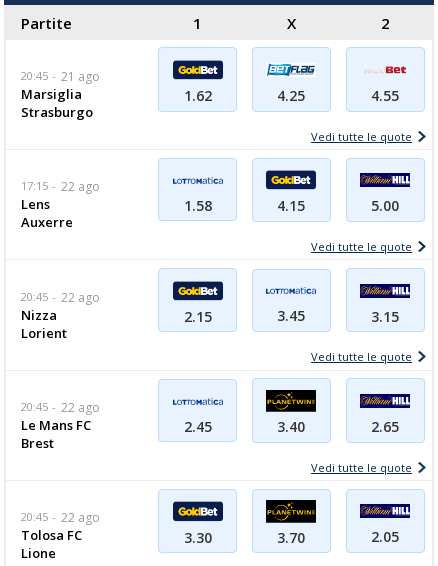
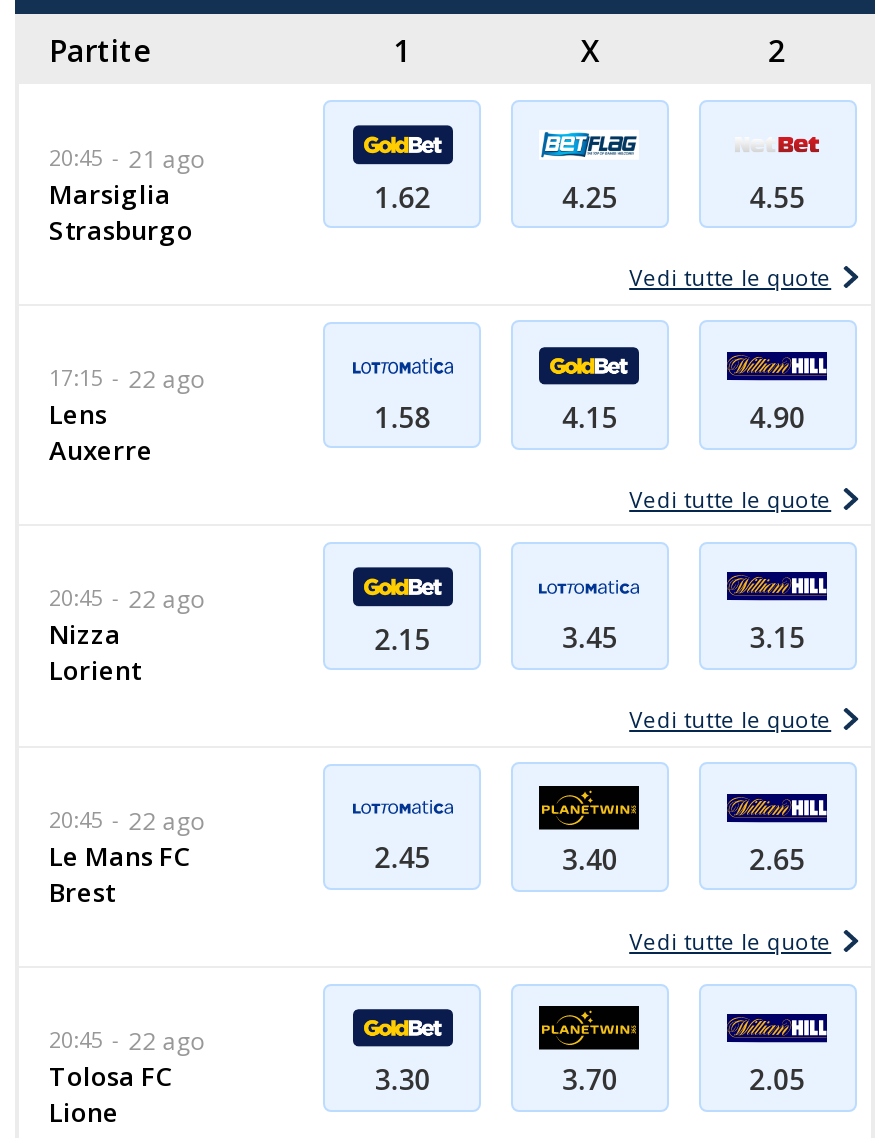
- 5.00
+ 4.90
